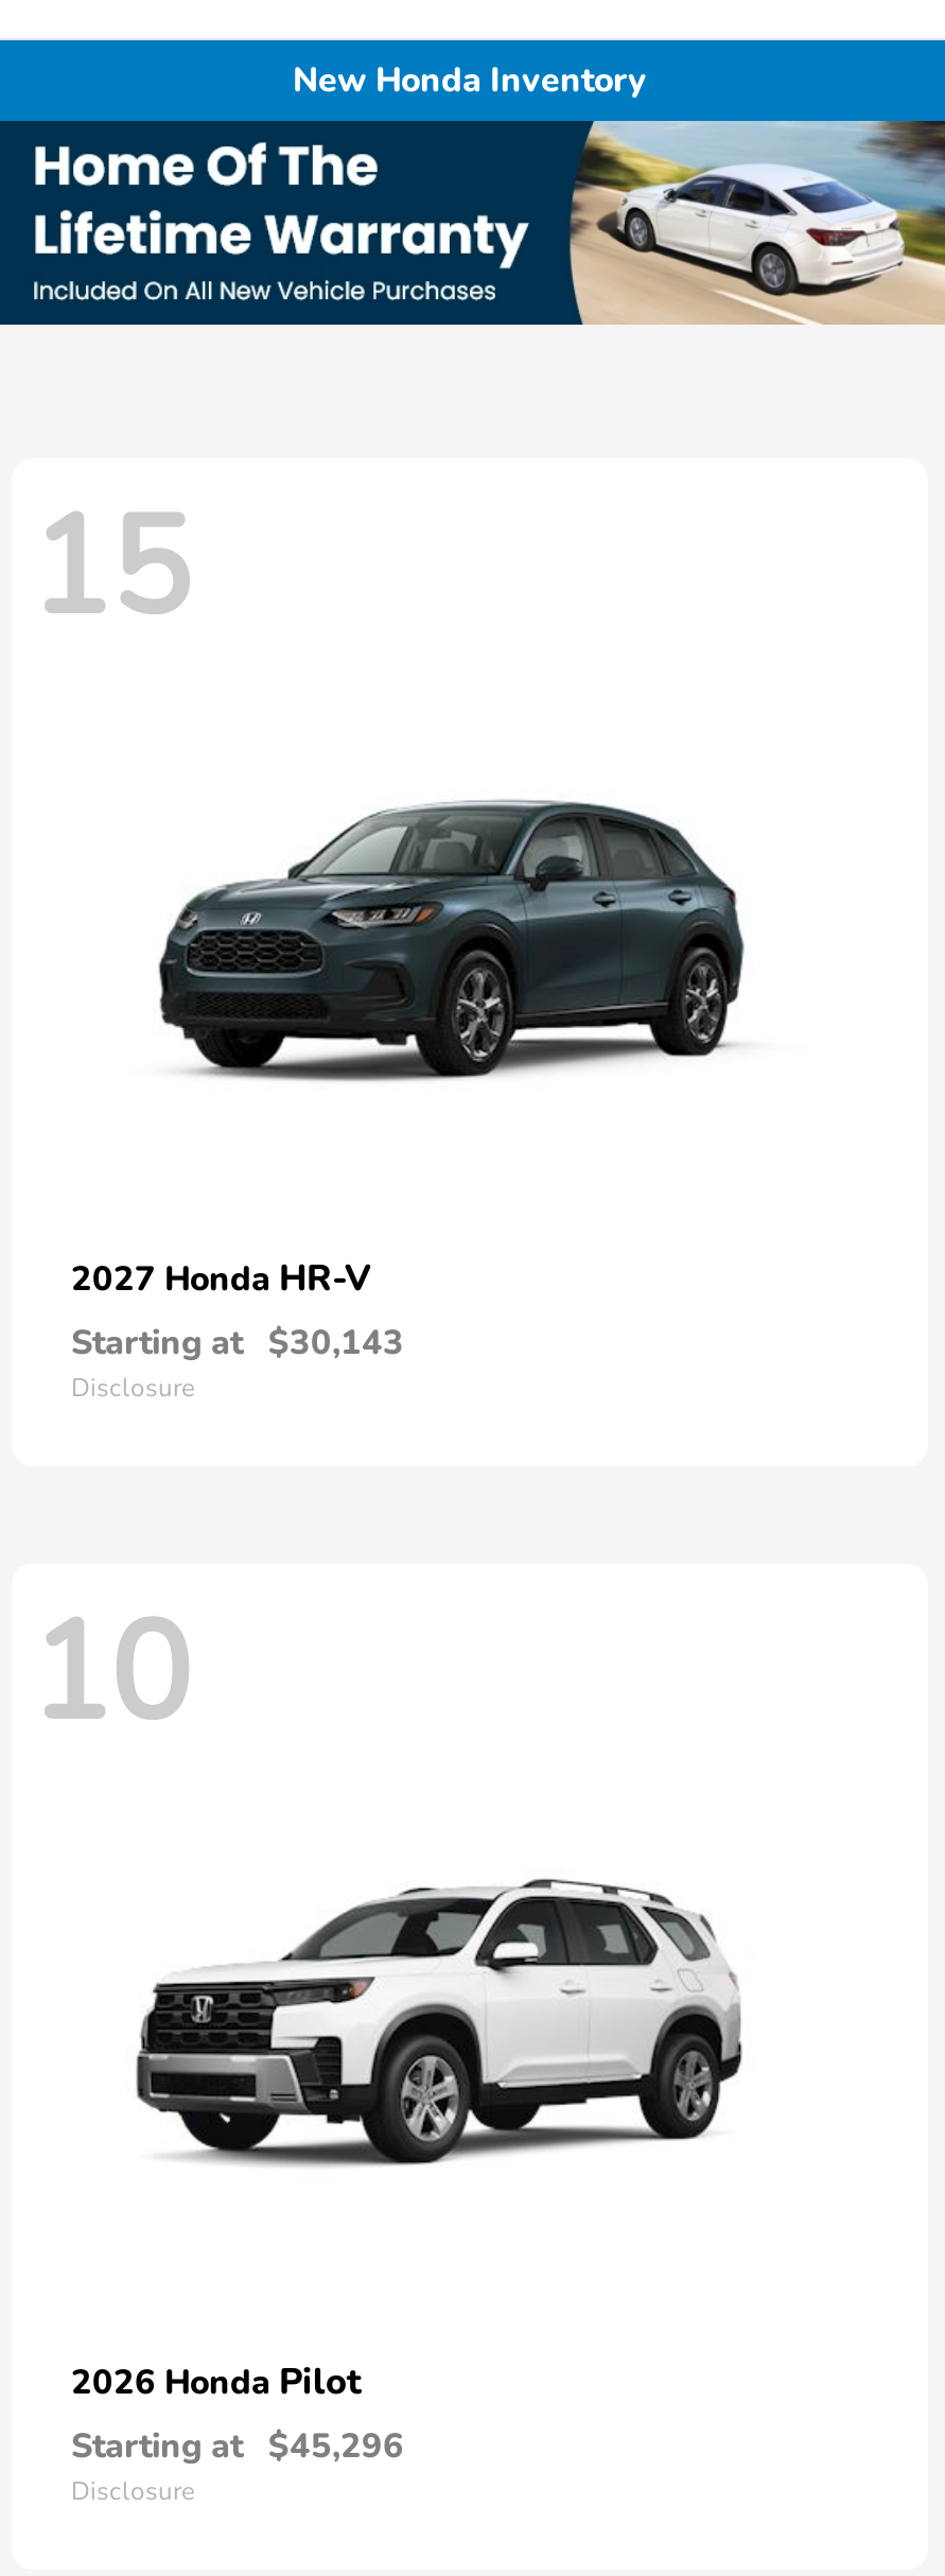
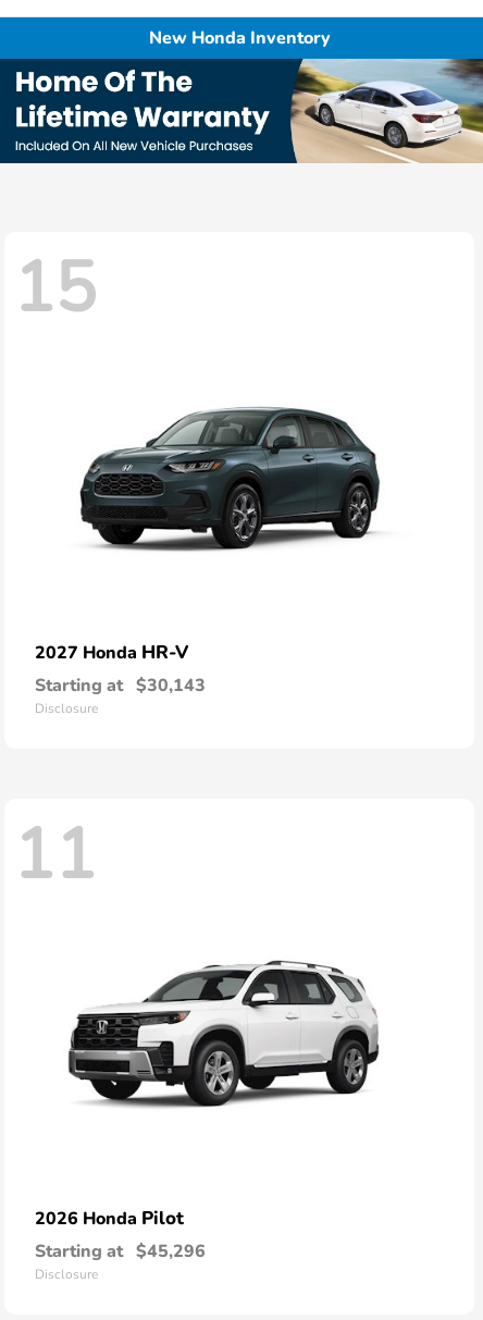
- 10
+ 11
